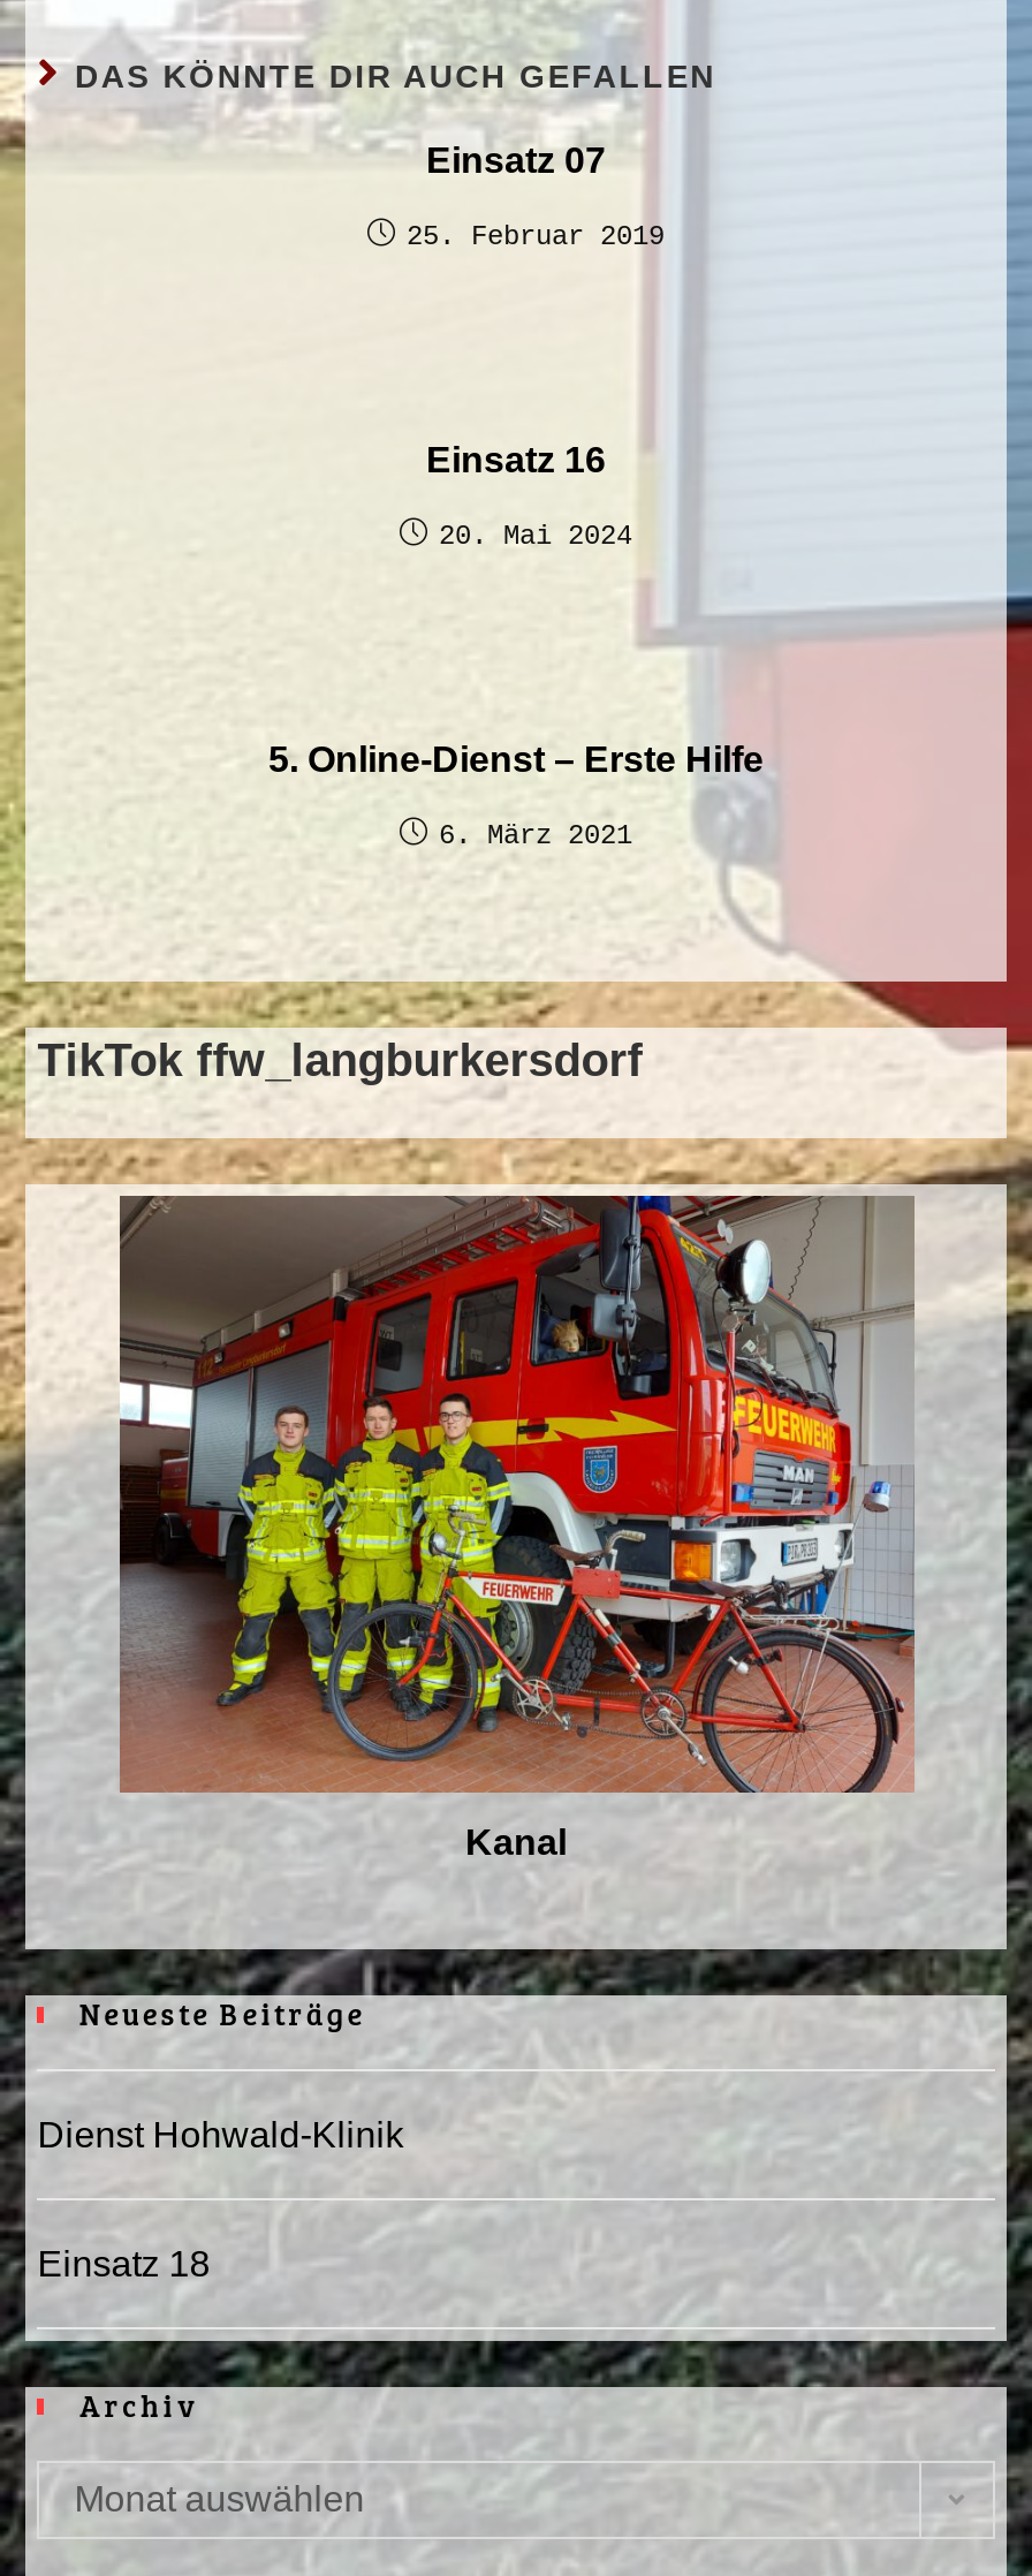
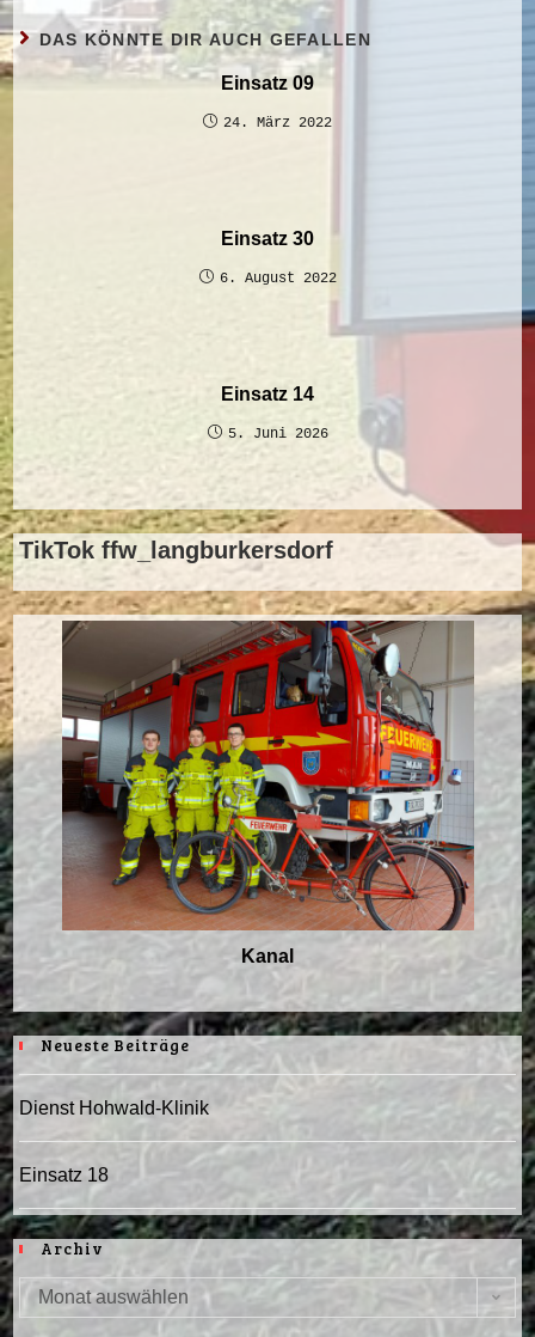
- Einsatz 07
+ Einsatz 09

- 25. Februar 2019
+ 24. März 2022

- Einsatz 16
+ Einsatz 30

- 20. Mai 2024
+ 6. August 2022

- 5. Online-Dienst – Erste Hilfe
+ Einsatz 14

- 6. März 2021
+ 5. Juni 2026
